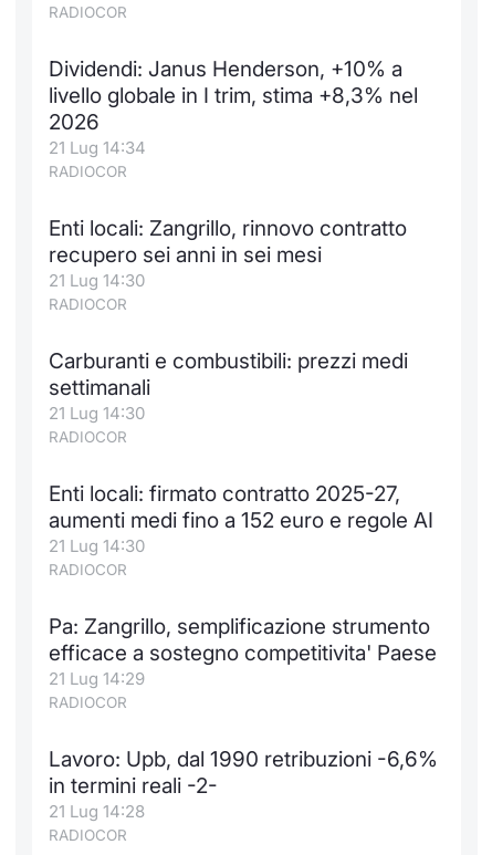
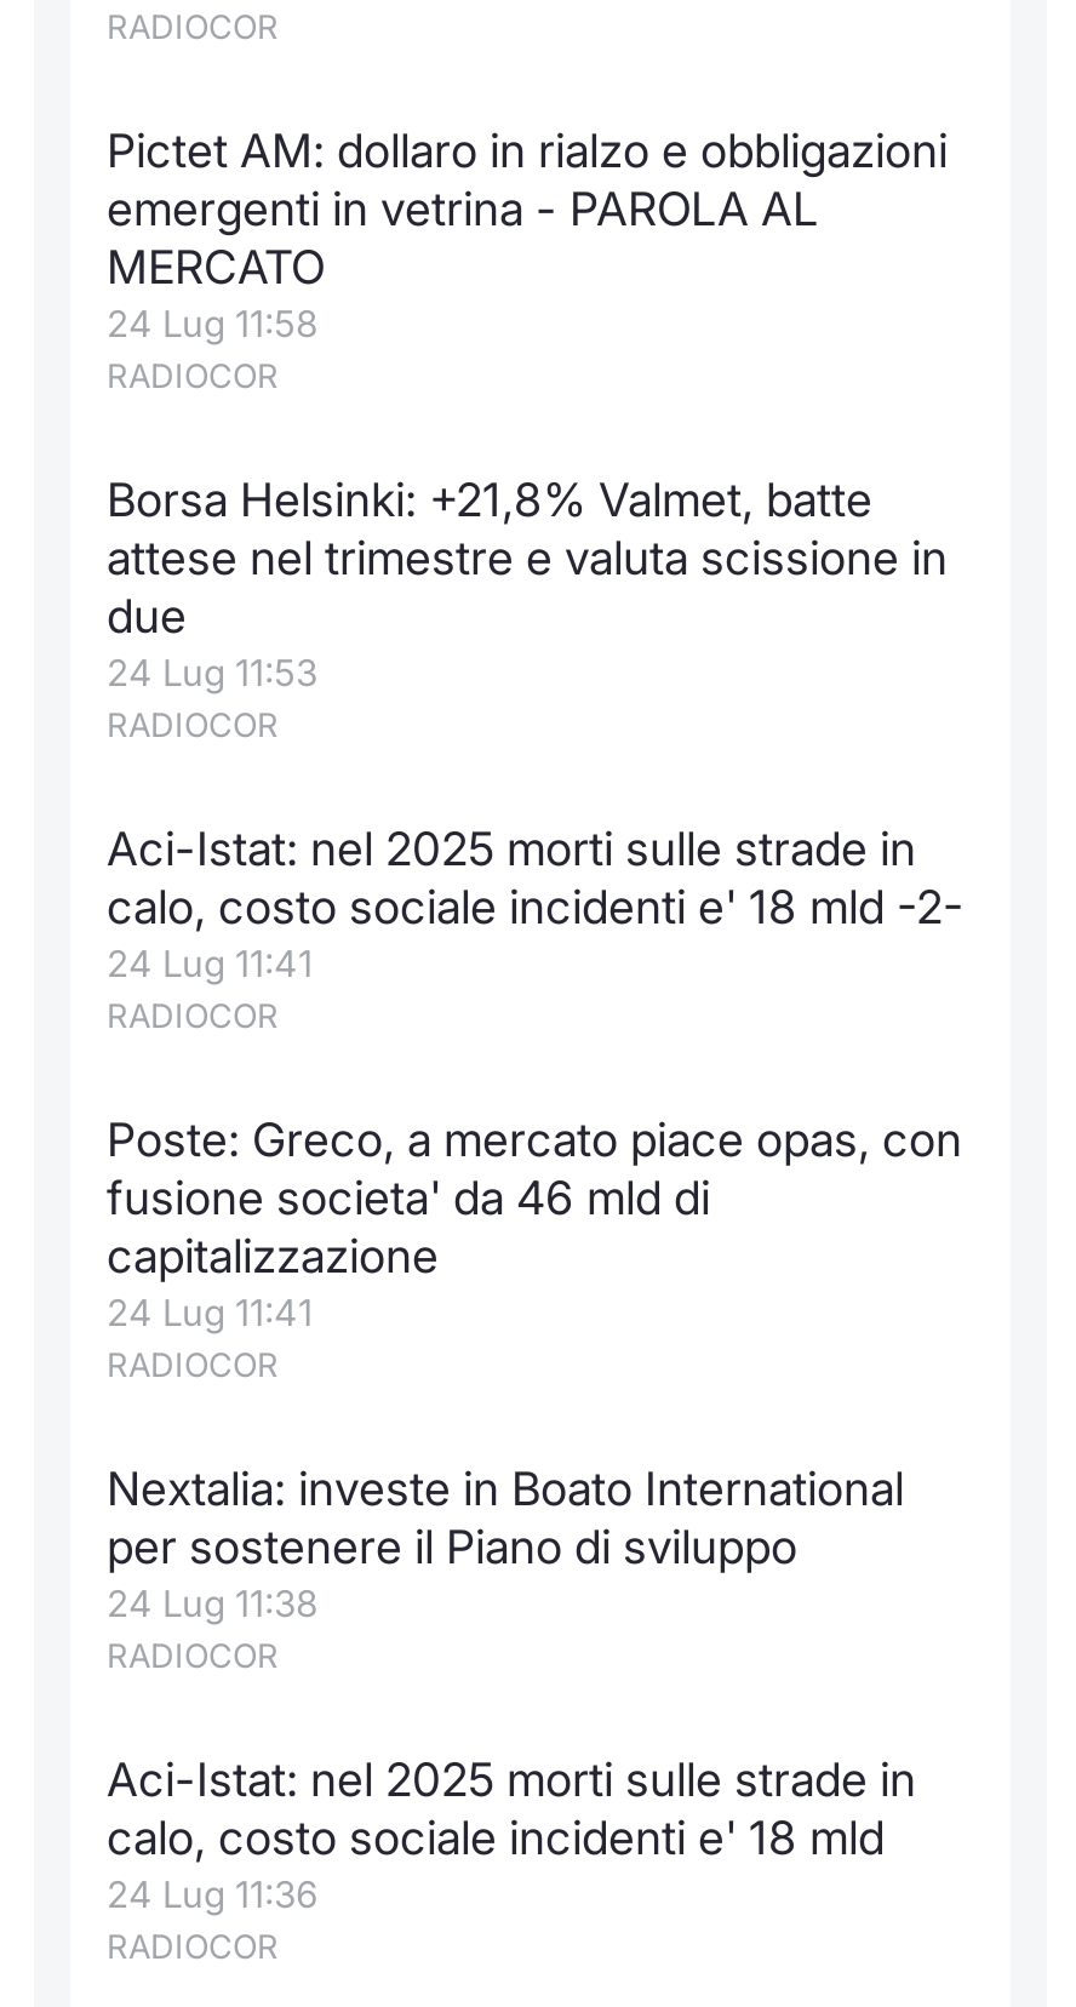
- Dividendi: Janus Henderson, +10% a
- livello globale in I trim, stima +8,3% nel
- 2026
- 21 Lug 14:34
+ Pictet AM: dollaro in rialzo e obbligazioni
+ emergenti in vetrina - PAROLA AL
+ MERCATO
+ 24 Lug 11:58

- Enti locali: Zangrillo, rinnovo contratto
- recupero sei anni in sei mesi
- 21 Lug 14:30
+ Borsa Helsinki: +21,8% Valmet, batte
+ attese nel trimestre e valuta scissione in
+ due
+ 24 Lug 11:53

- Carburanti e combustibili: prezzi medi
- settimanali
- 21 Lug 14:30
+ Aci-Istat: nel 2025 morti sulle strade in
+ calo, costo sociale incidenti e' 18 mld -2-
+ 24 Lug 11:41

- Enti locali: firmato contratto 2025-27,
- aumenti medi fino a 152 euro e regole AI
- 21 Lug 14:30
+ Poste: Greco, a mercato piace opas, con
+ fusione societa' da 46 mld di
+ capitalizzazione
+ 24 Lug 11:41

- Pa: Zangrillo, semplificazione strumento
- efficace a sostegno competitivita' Paese
- 21 Lug 14:29
+ Nextalia: investe in Boato International
+ per sostenere il Piano di sviluppo
+ 24 Lug 11:38

- Lavoro: Upb, dal 1990 retribuzioni -6,6%
- in termini reali -2-
- 21 Lug 14:28
+ Aci-Istat: nel 2025 morti sulle strade in
+ calo, costo sociale incidenti e' 18 mld
+ 24 Lug 11:36
